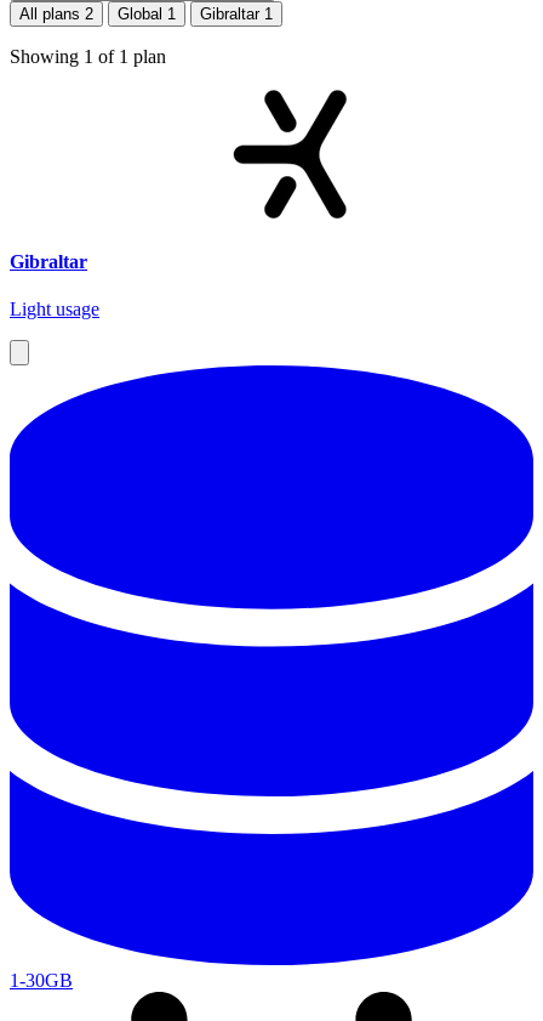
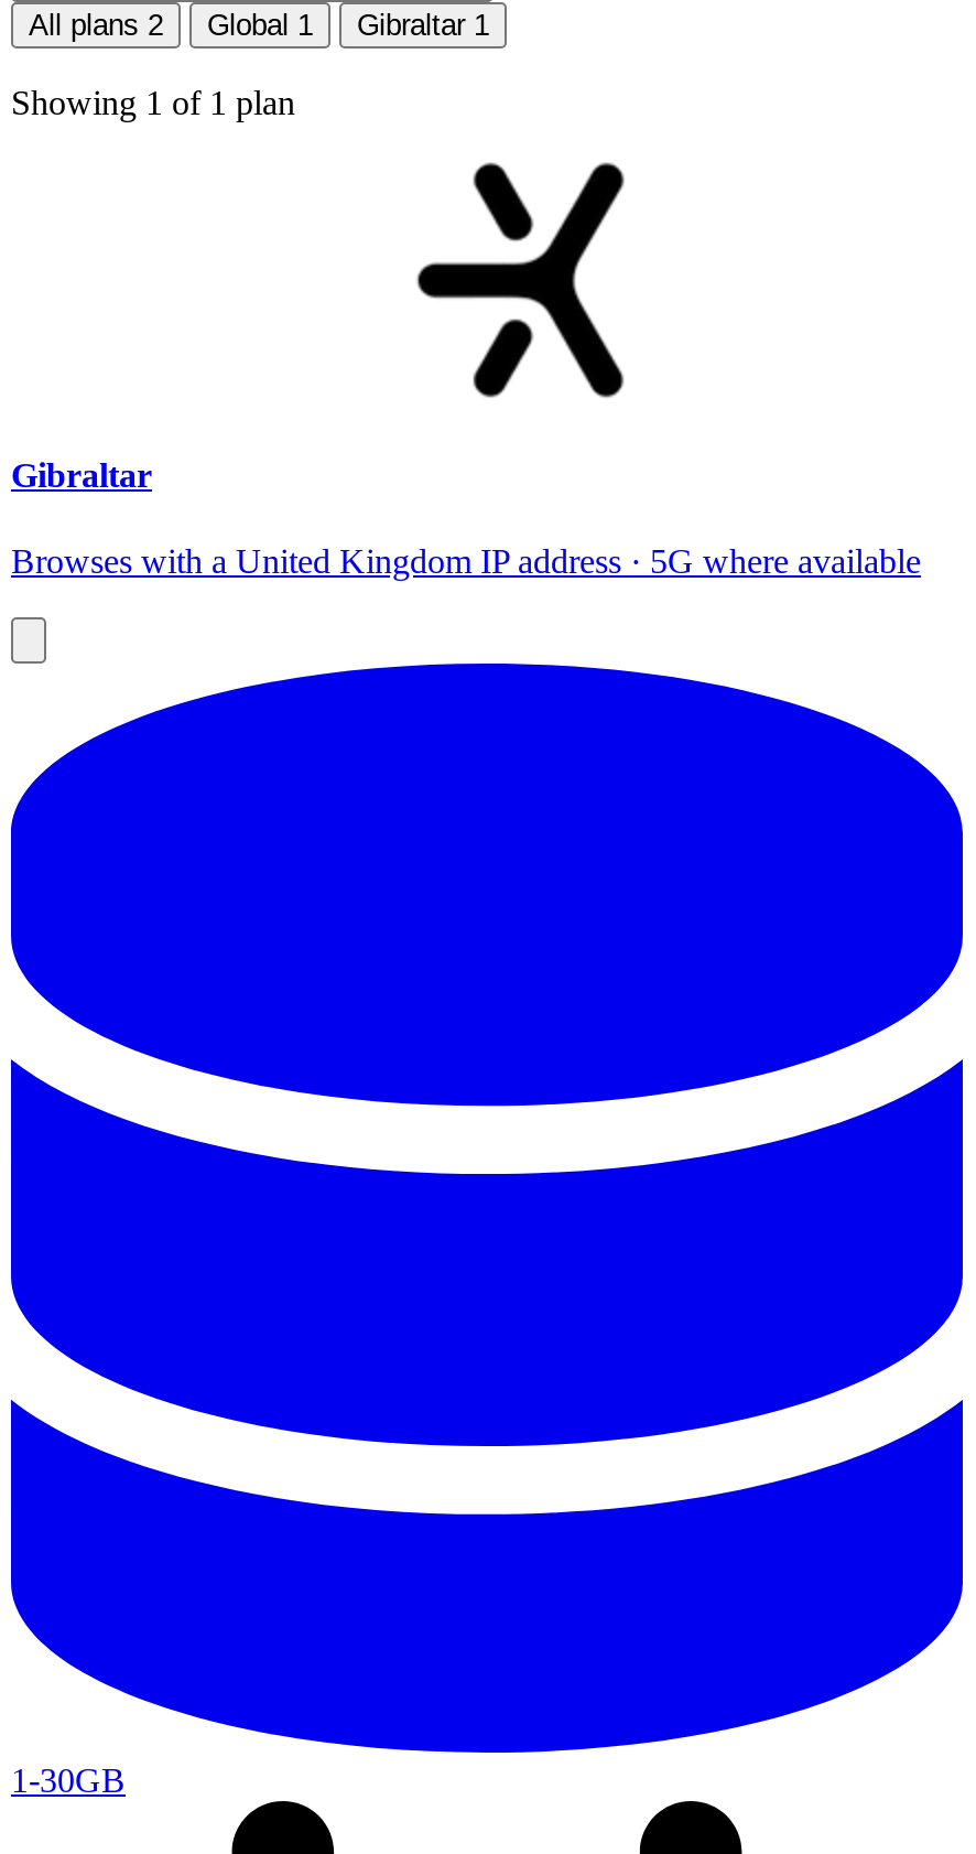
- Light usage
+ Browses with a United Kingdom IP address · 5G where available
